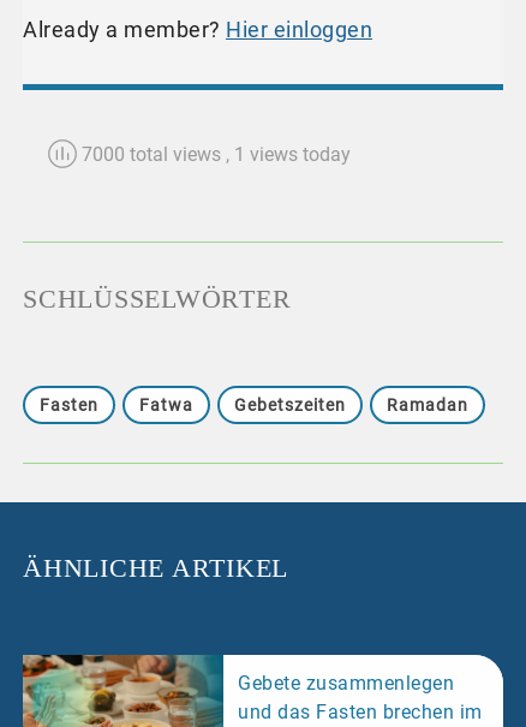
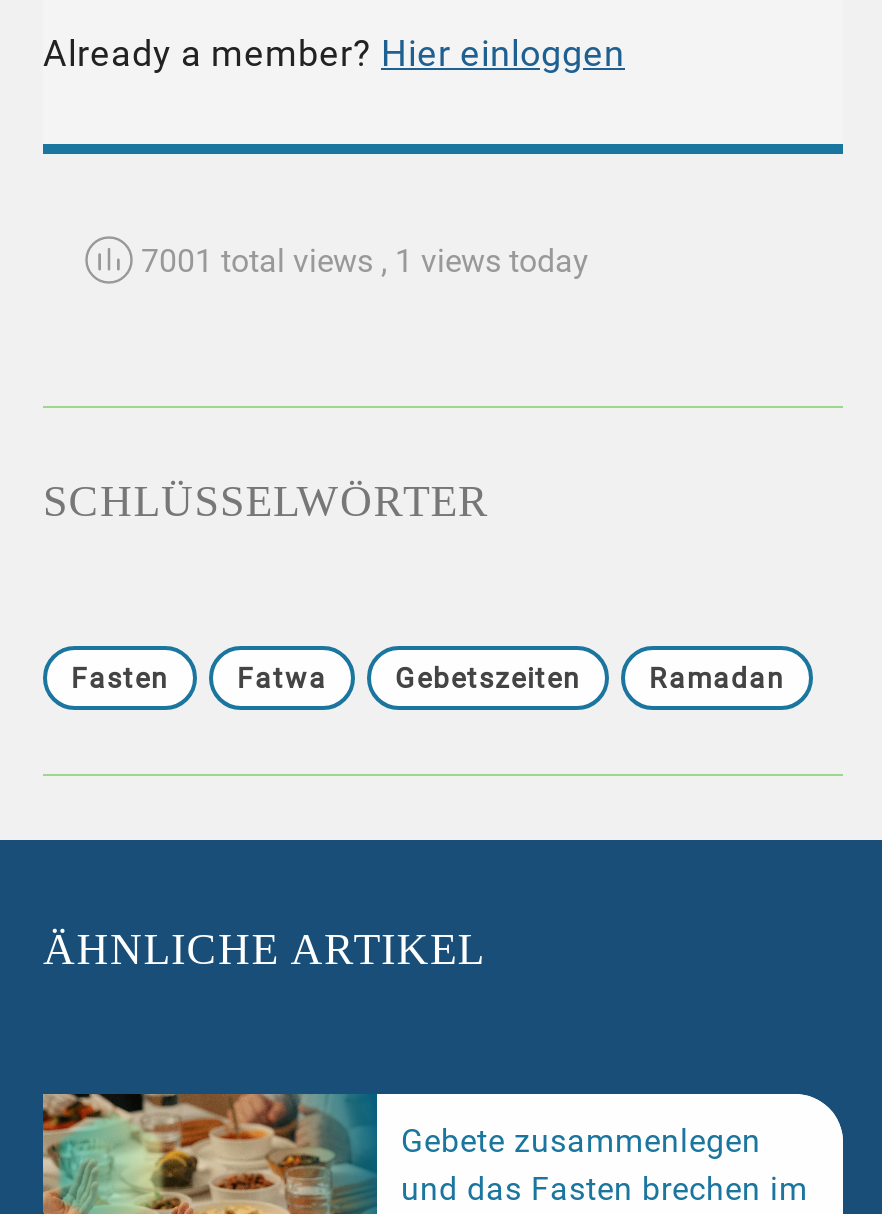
- 7000 total views, 1 views today
+ 7001 total views, 1 views today
